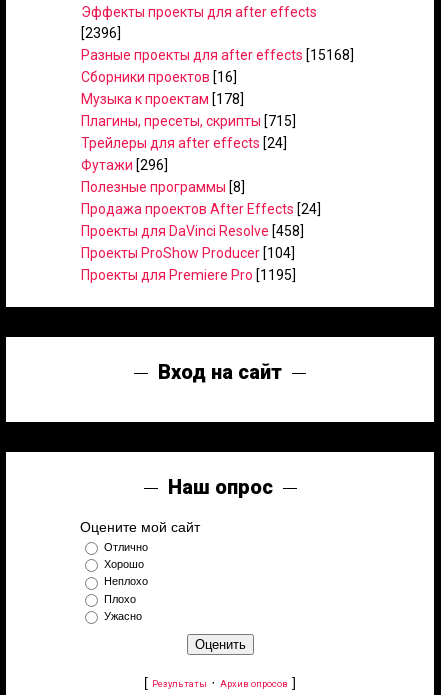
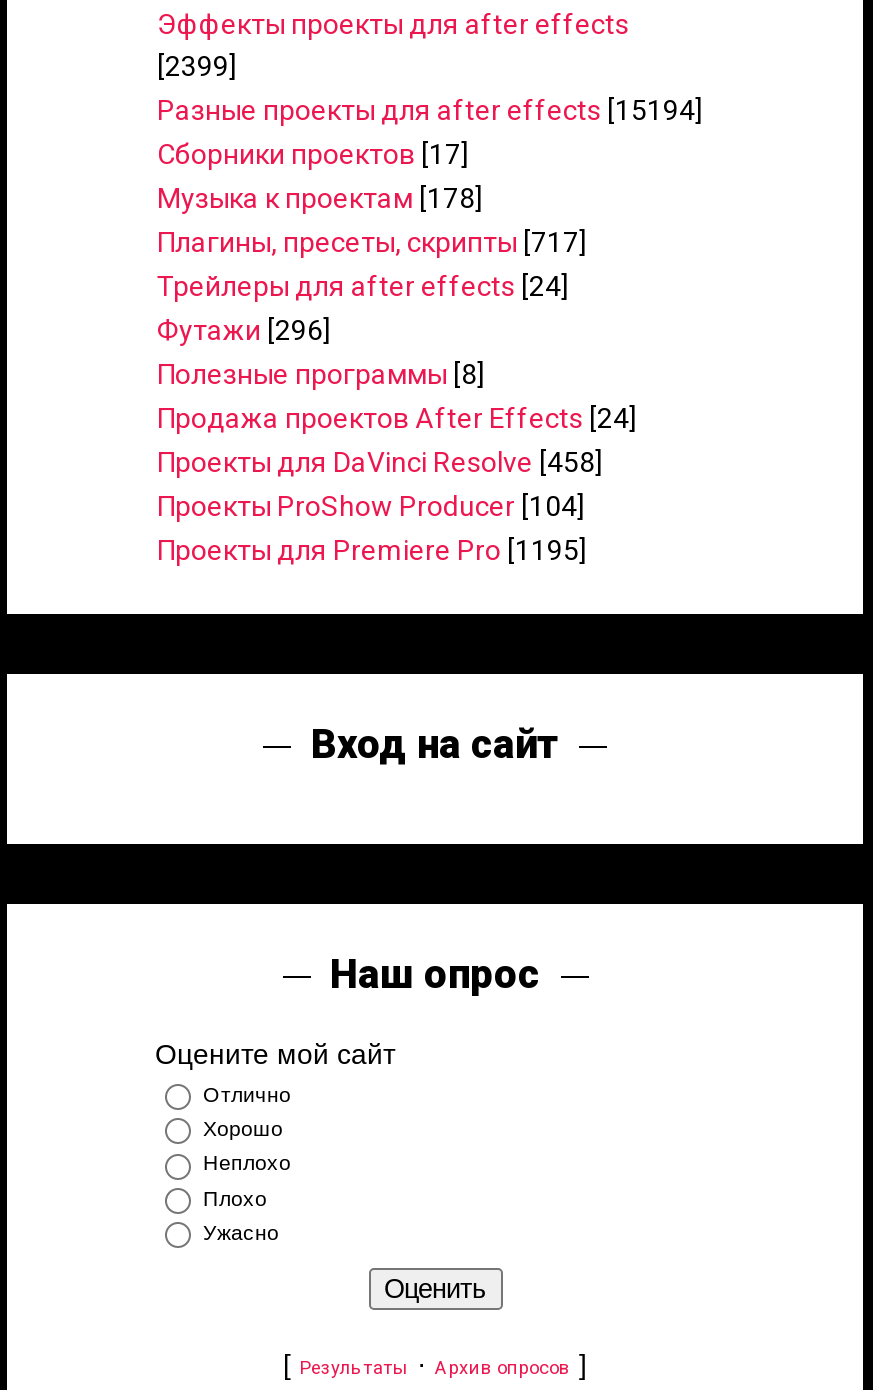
- [2396]
+ [2399]

- Разные проекты для after effects [15168]
+ Разные проекты для after effects [15194]

- Сборники проектов [16]
+ Сборники проектов [17]

- Плагины, пресеты, скрипты [715]
+ Плагины, пресеты, скрипты [717]
